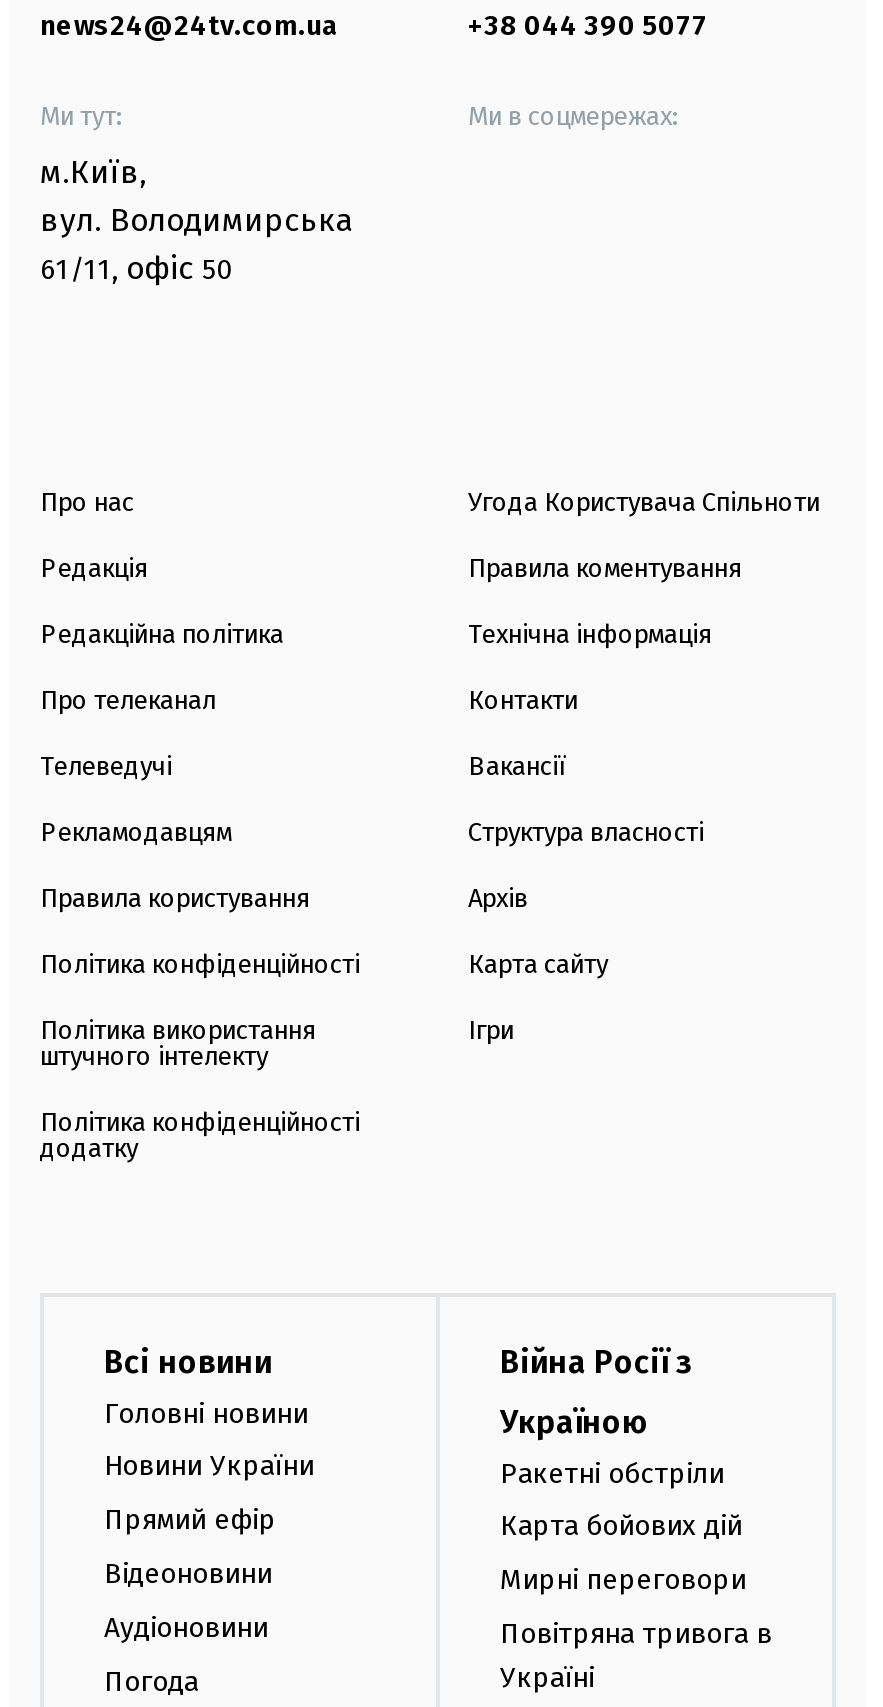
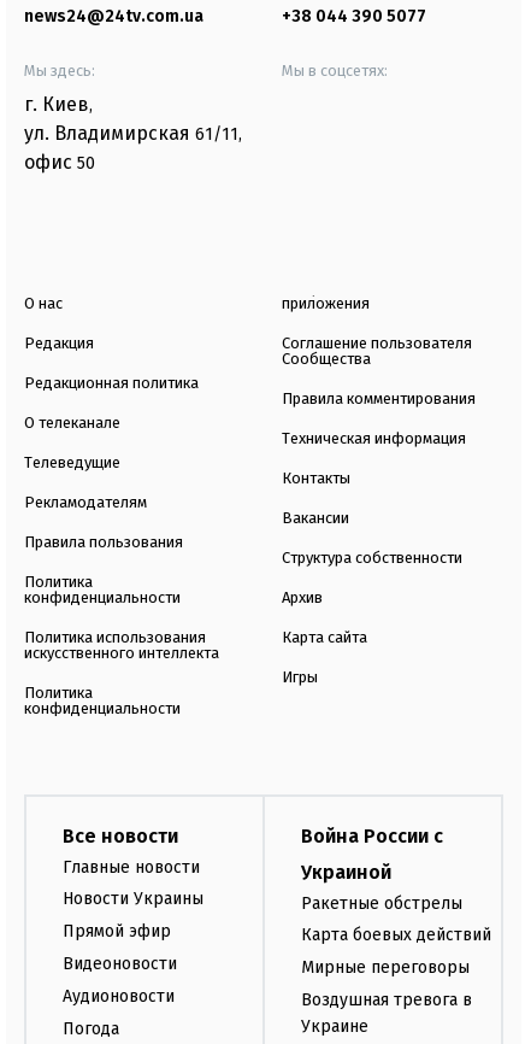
- Ми тут:
- м.Київ,
- вул. Володимирська
- 61/11, офіс 50
+ Мы здесь:
+ г. Киев,
+ ул. Владимирская 61/11,
+ офис 50

- Ми в соцмережах:
+ Мы в соцсетях:

- Про нас
- Редакція
- Редакційна політика
- Про телеканал
- Телеведучі
- Рекламодавцям
- Правила користування
- Політика конфіденційності
- Політика використання
- штучного інтелекту
- Політика конфіденційності
- додатку
+ О нас
+ Редакция
+ Редакционная политика
+ О телеканале
+ Телеведущие
+ Рекламодателям
+ Правила пользования
+ Политика
+ конфиденциальности
+ Политика использования
+ искусственного интеллекта
+ Политика
+ конфиденциальности

- Угода Користувача Спільноти
- Правила коментування
- Технічна інформація
- Контакти
- Вакансії
- Структура власності
- Архів
- Карта сайту
- Ігри
+ приложения
+ Соглашение пользователя
+ Сообщества
+ Правила комментирования
+ Техническая информация
+ Контакты
+ Вакансии
+ Структура собственности
+ Архив
+ Карта сайта
+ Игры

- Всі новини
- Головні новини
- Новини України
- Прямий ефір
- Відеоновини
- Аудіоновини
+ Все новости
+ Главные новости
+ Новости Украины
+ Прямой эфир
+ Видеоновости
+ Аудионовости

- Війна Росії з
+ Война России с

- Україною
- Ракетні обстріли
+ Украиной
+ Ракетные обстрелы

- Карта бойових дій
+ Карта боевых действий

- Мирні переговори
+ Мирные переговоры

- Повітряна тривога в
- Україні
+ Воздушная тревога в
+ Украине
